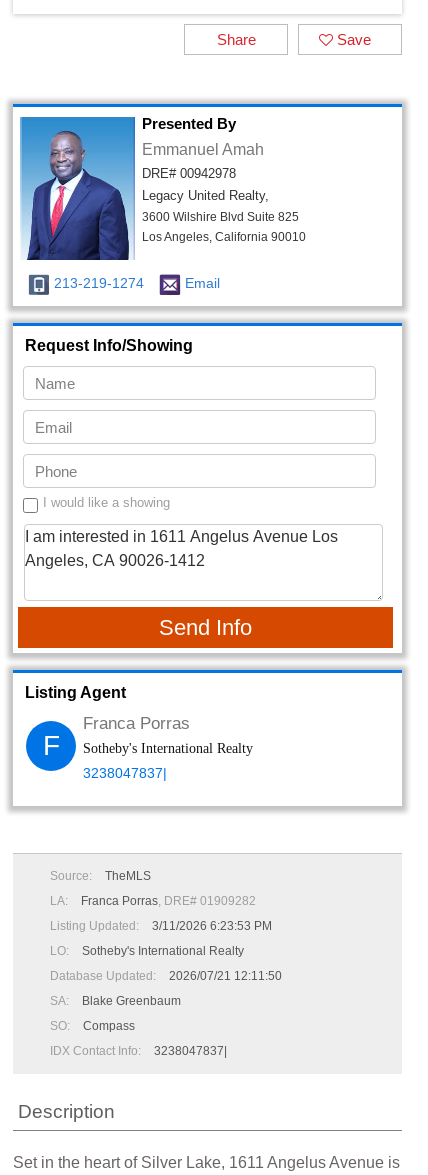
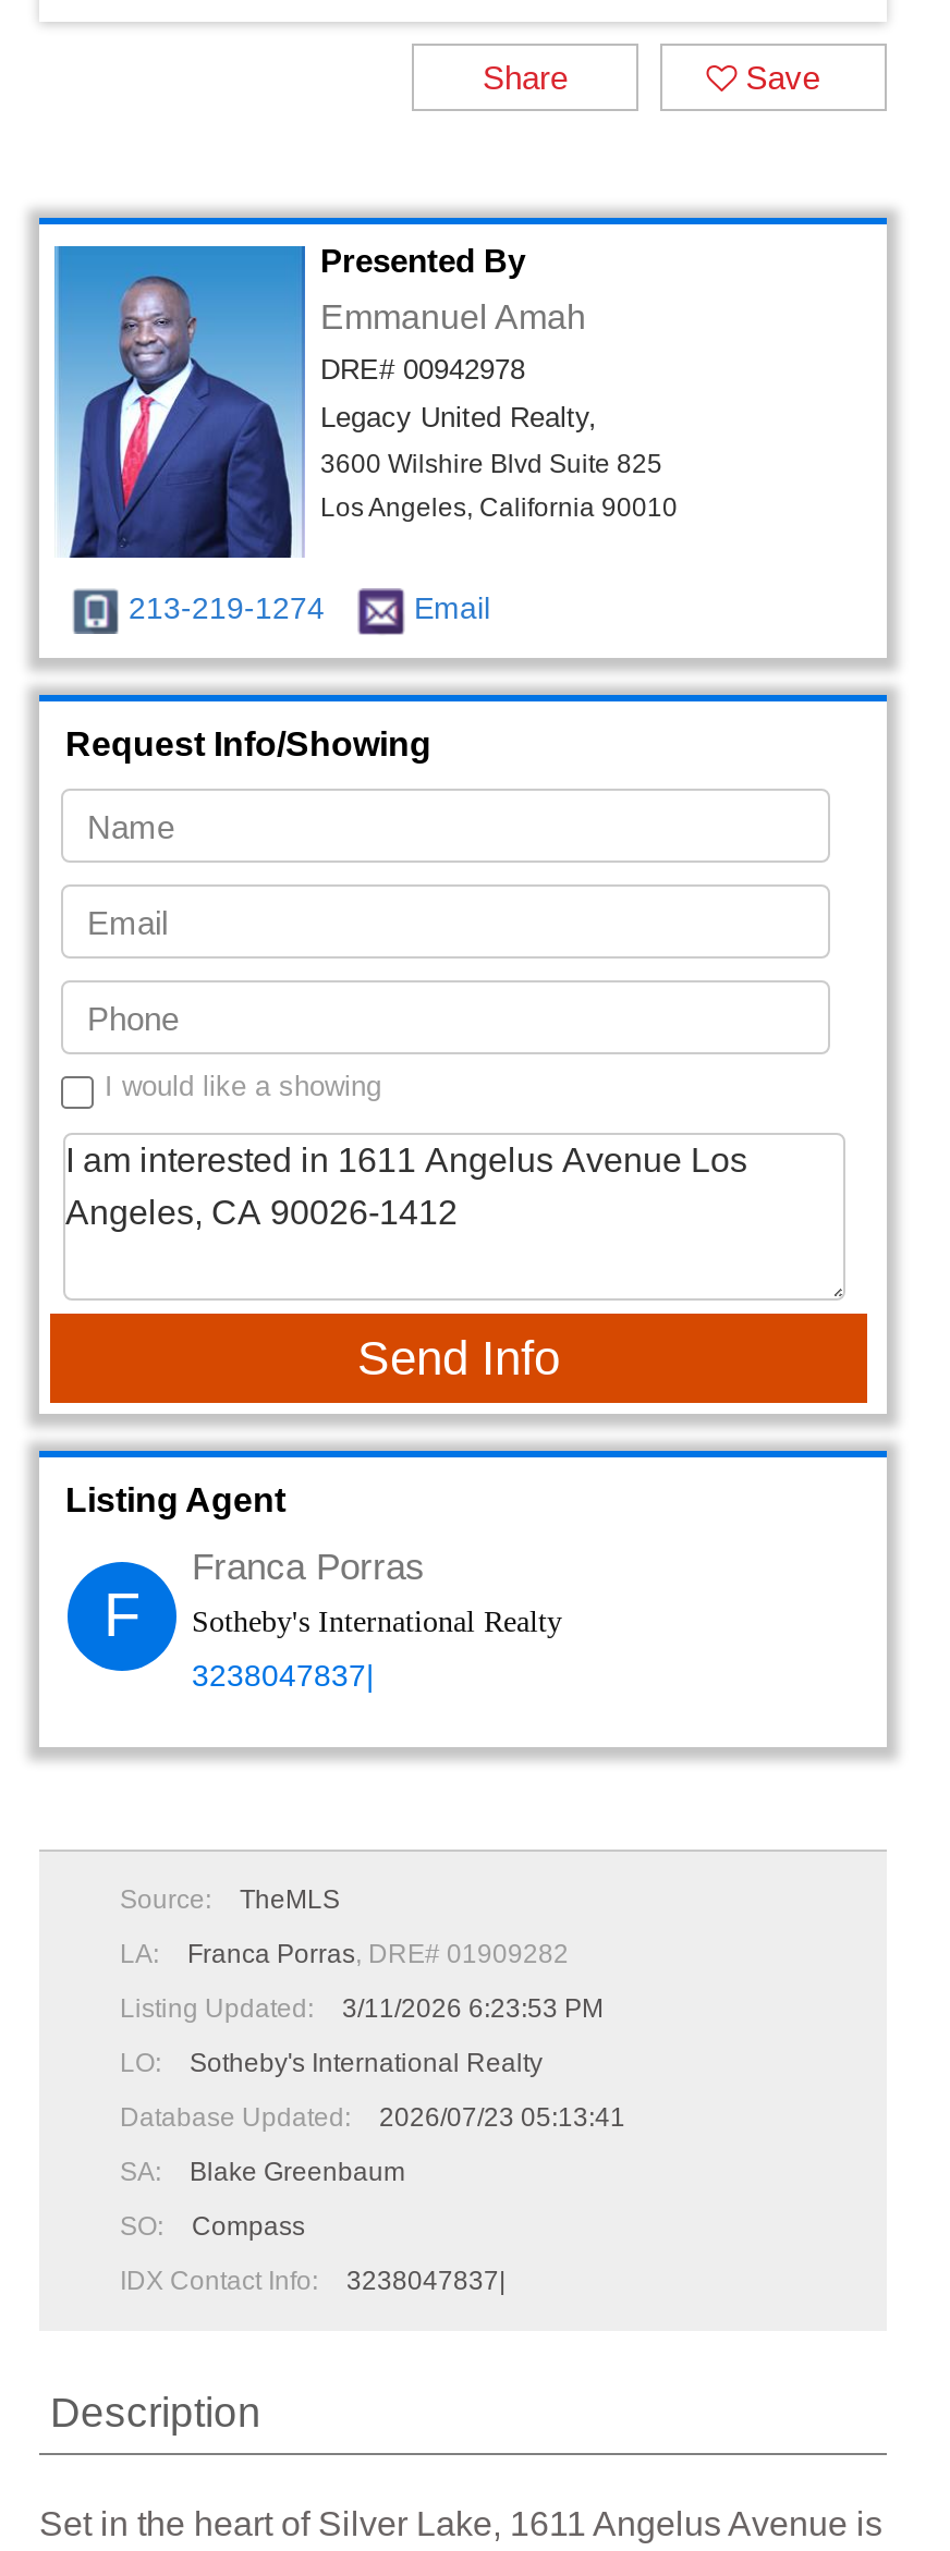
- Database Updated: 2026/07/21 12:11:50
+ Database Updated: 2026/07/23 05:13:41
